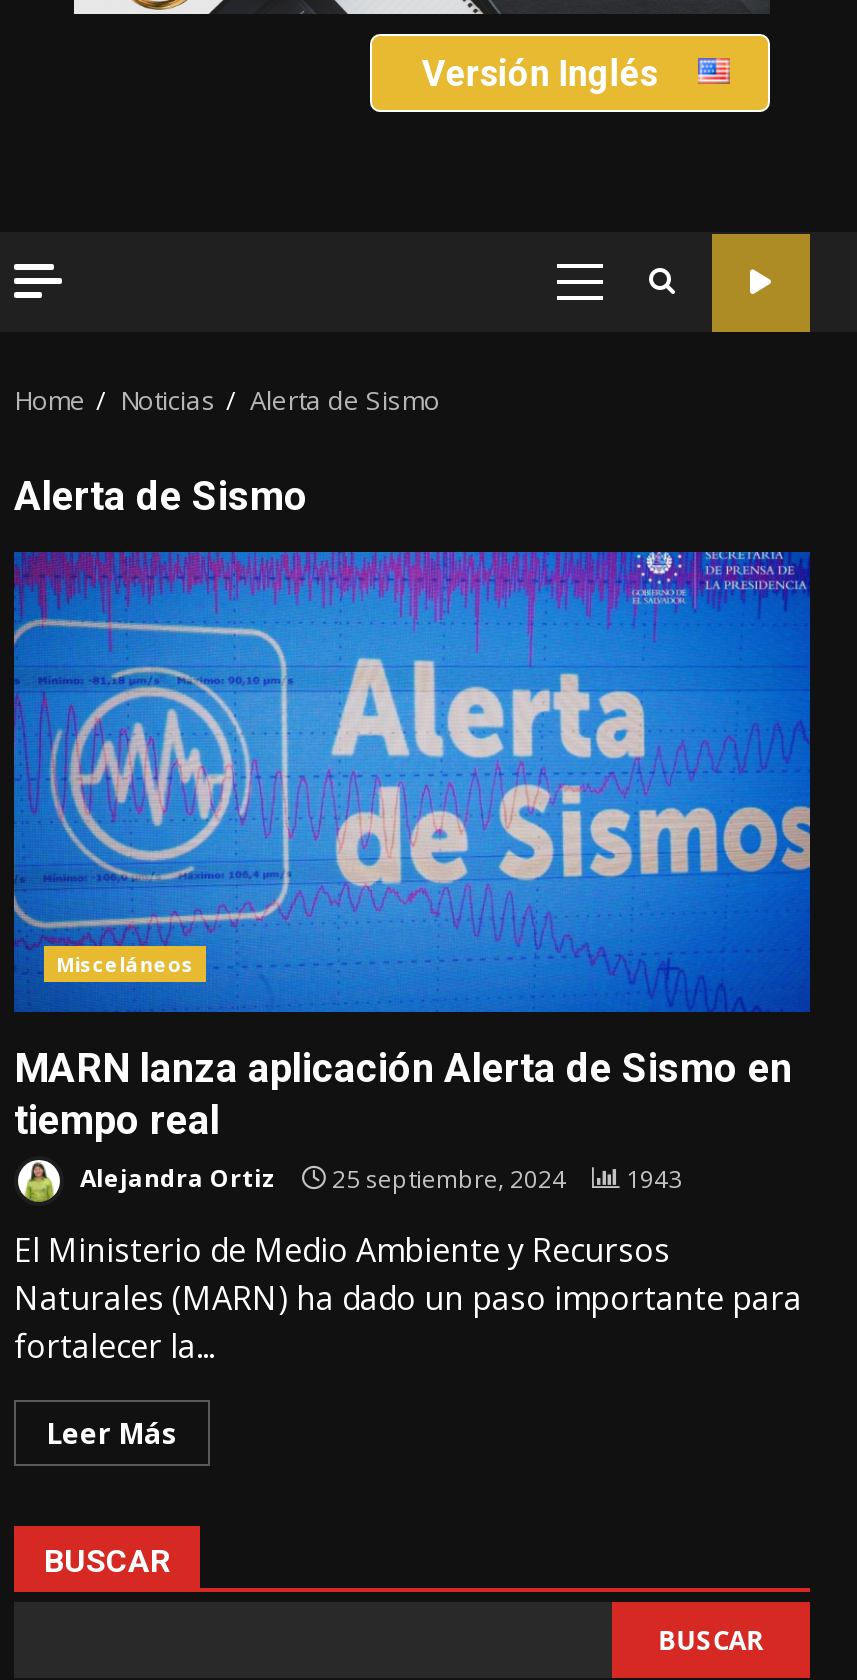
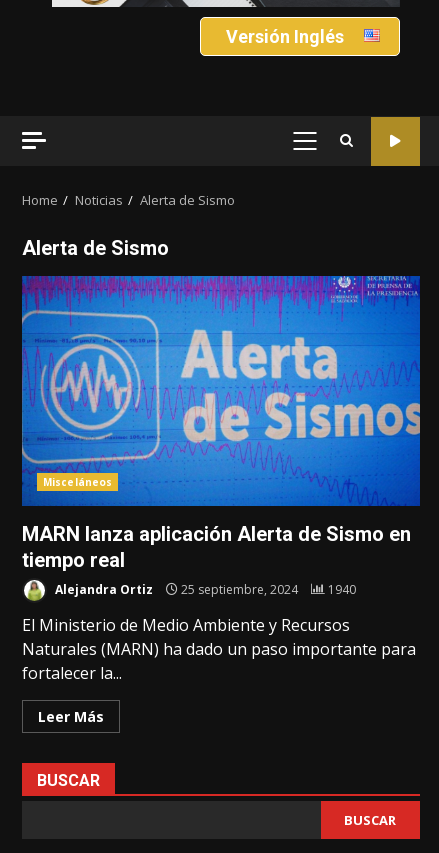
- Alejandra Ortiz 25 septiembre, 2024 1943
+ Alejandra Ortiz 25 septiembre, 2024 1940
